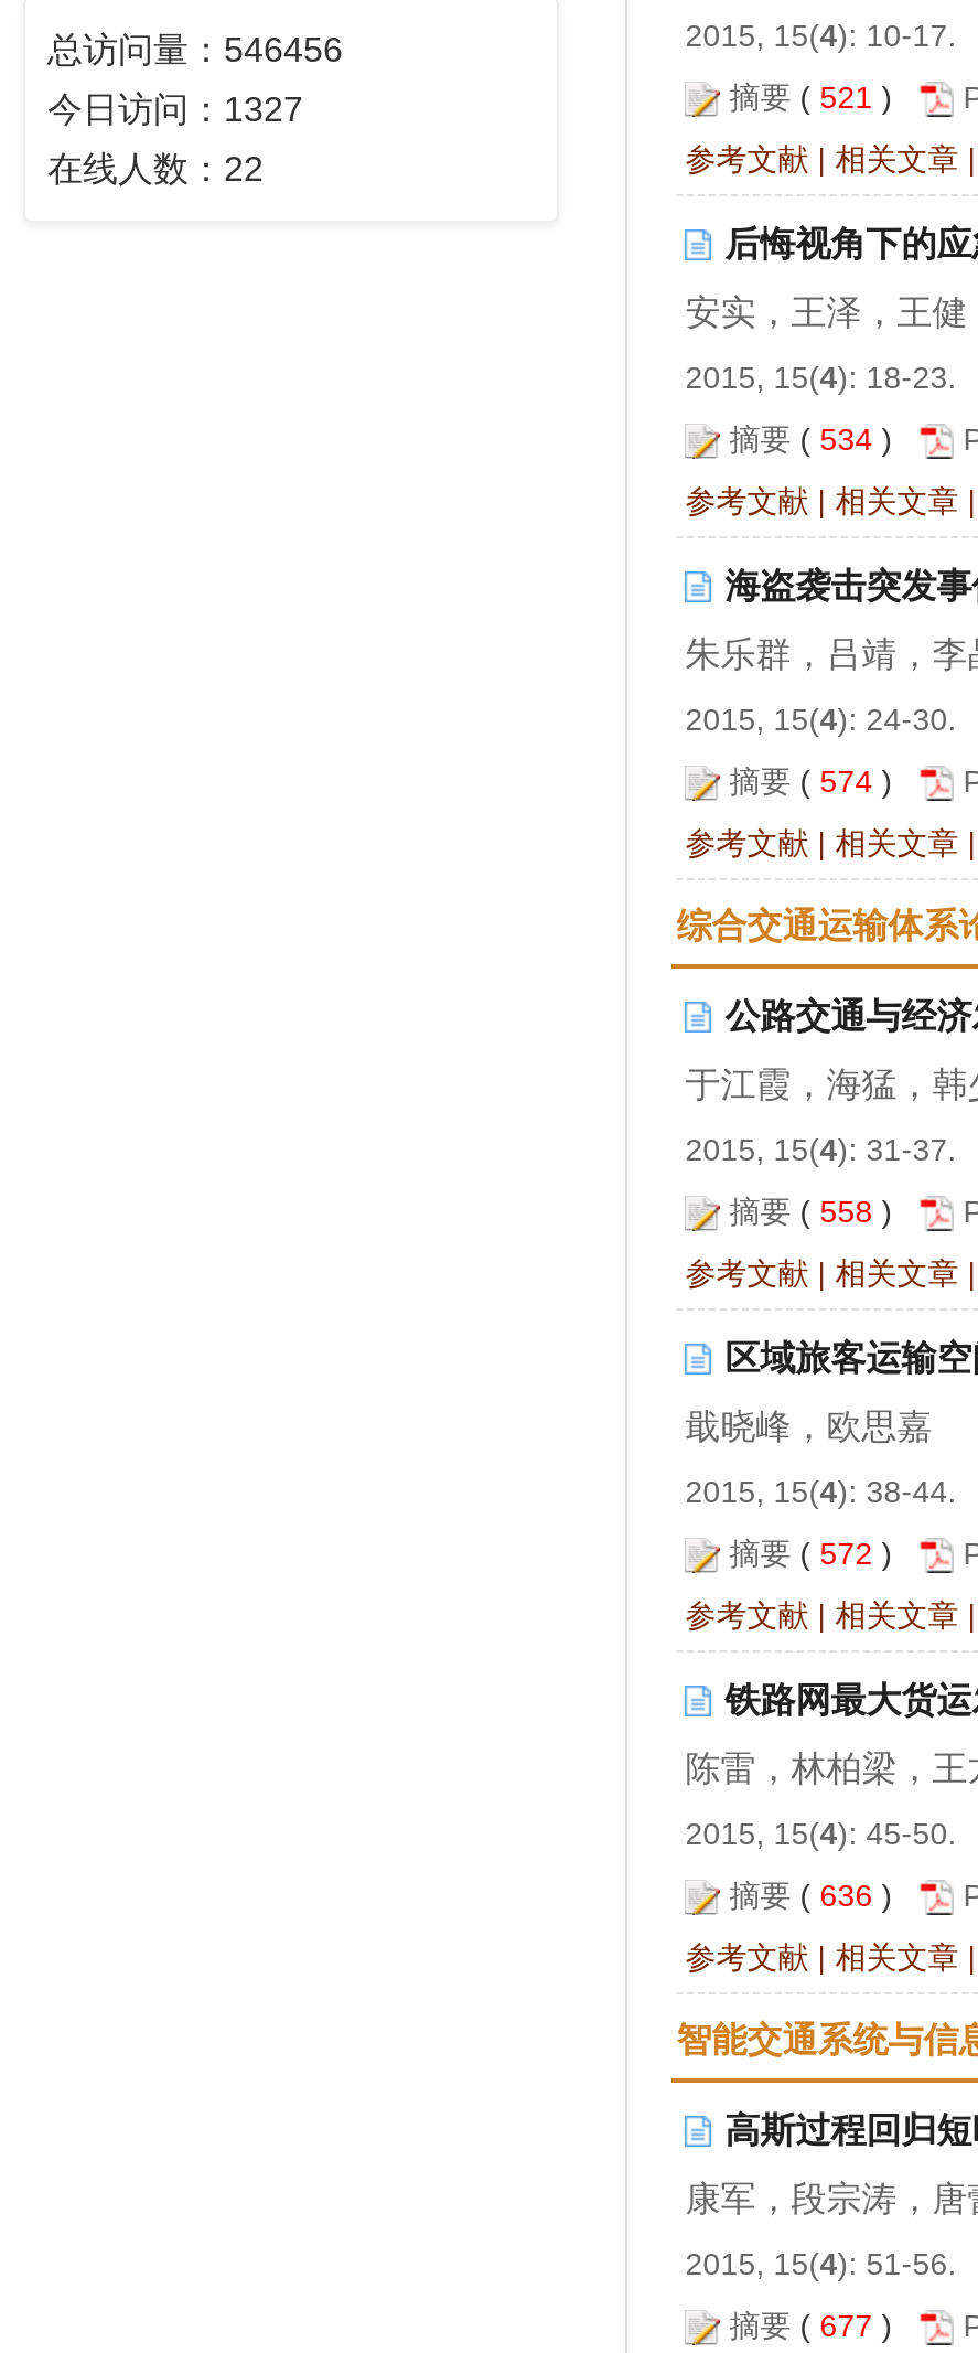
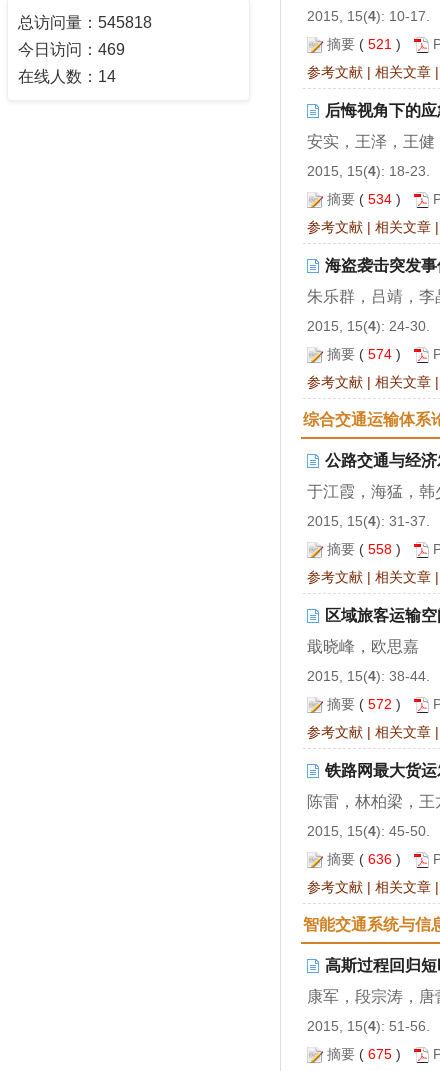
- 总访问量：546456
+ 总访问量：545818

- 今日访问：1327
+ 今日访问：469

- 在线人数：22
+ 在线人数：14

- 摘要( 677)
+ 摘要( 675)
